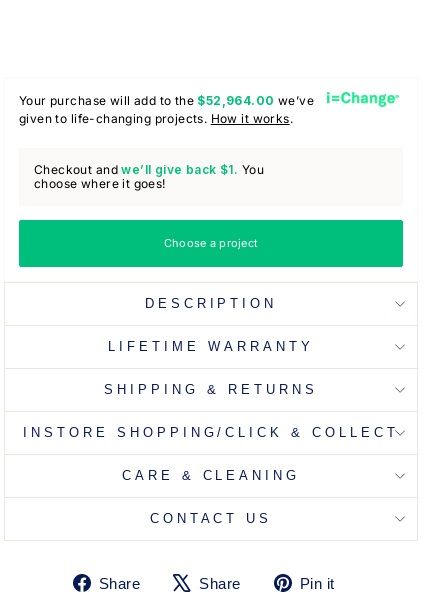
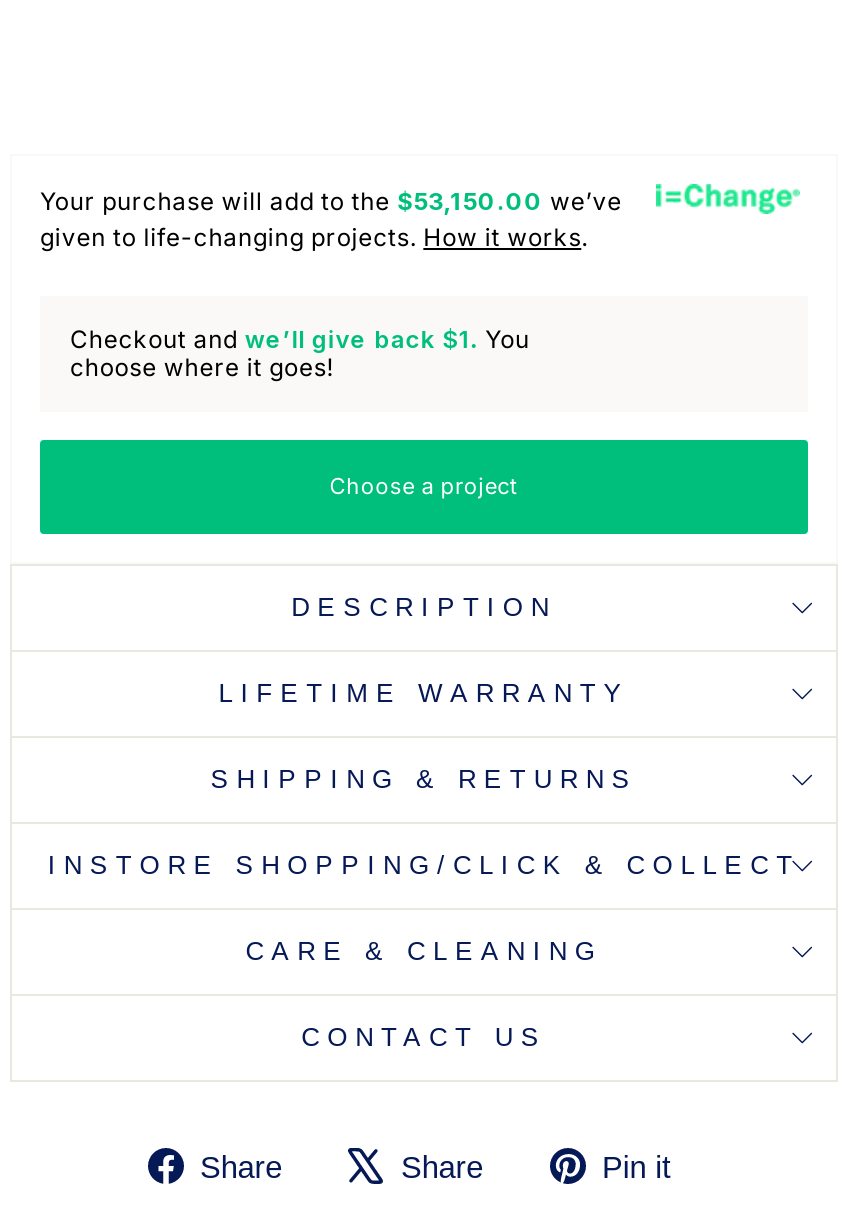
- Your purchase will add to the $52,964.00 we’ve
+ Your purchase will add to the $53,150.00 we’ve
